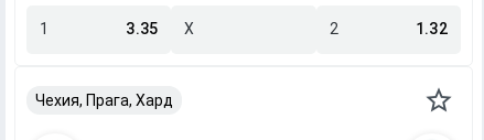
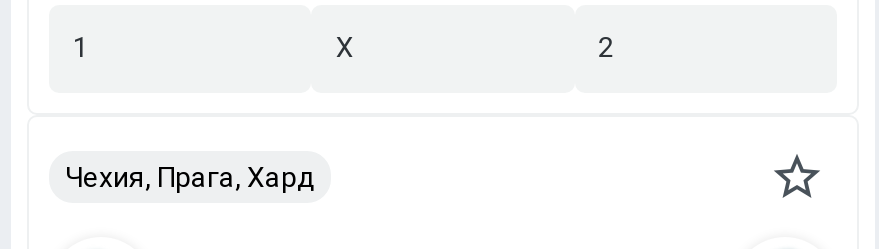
- 3.35

- 1.32
